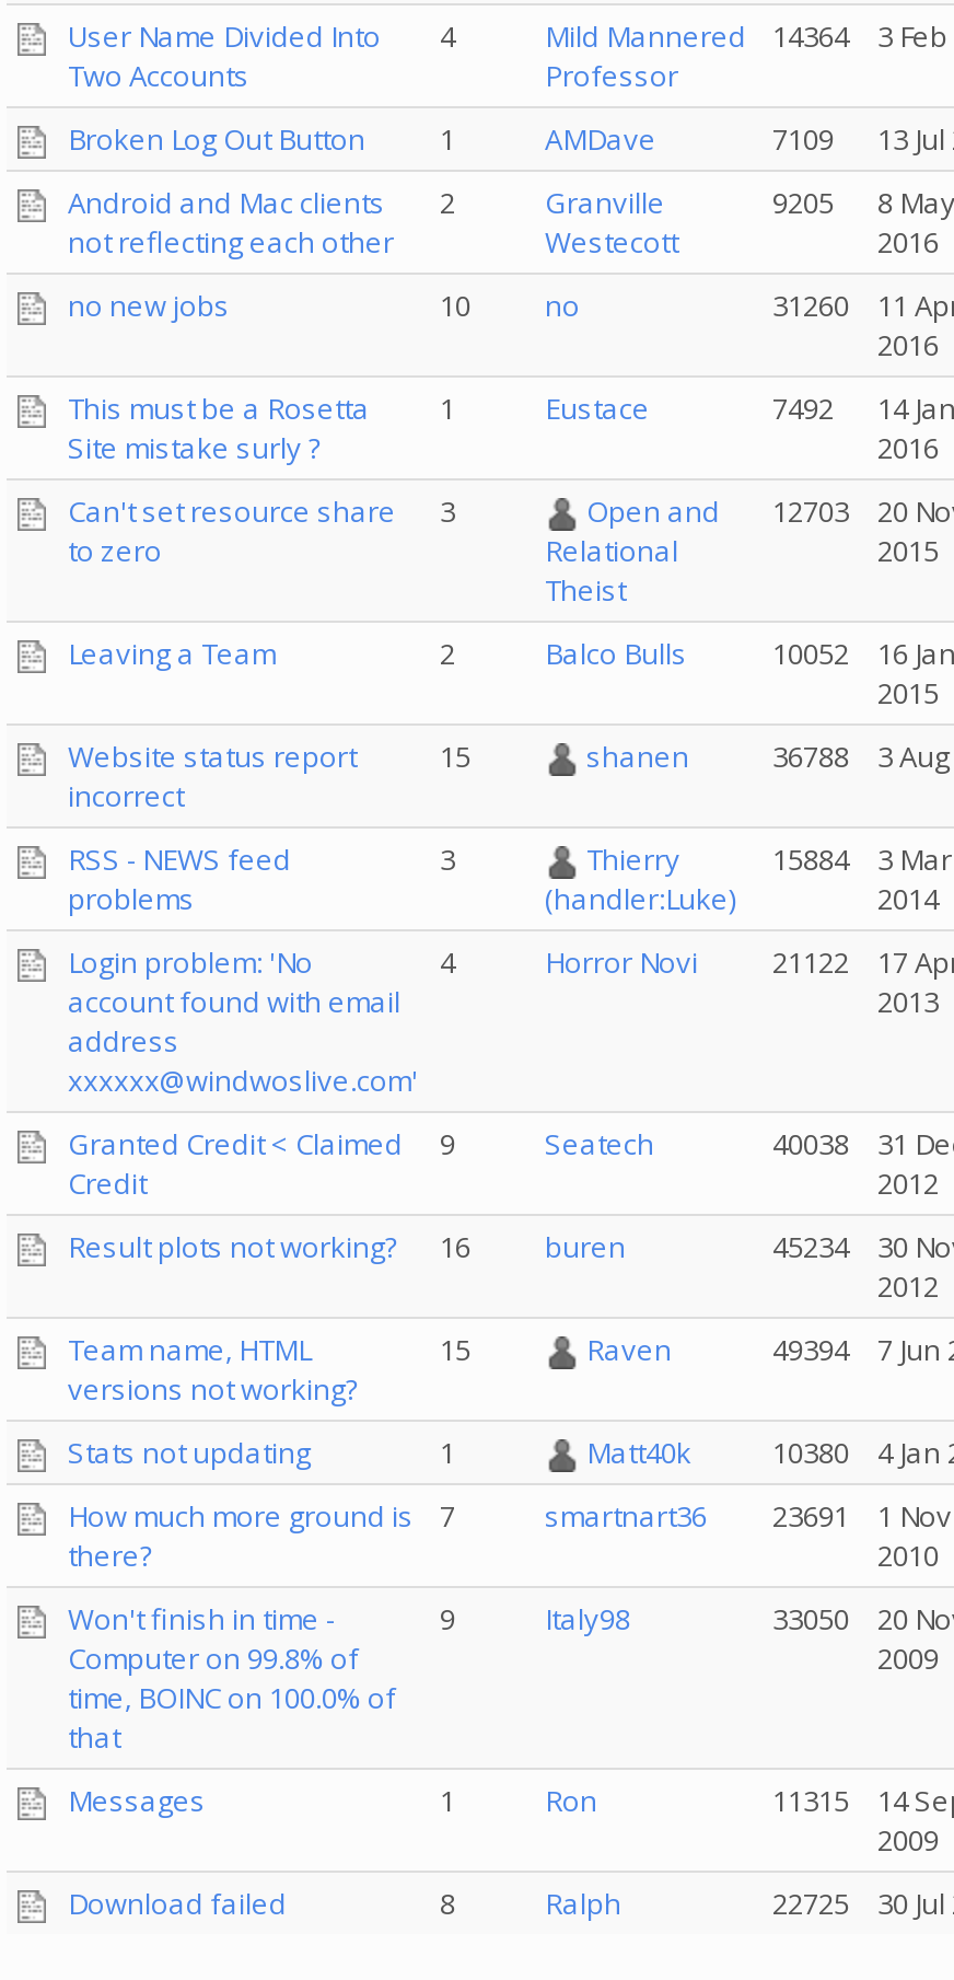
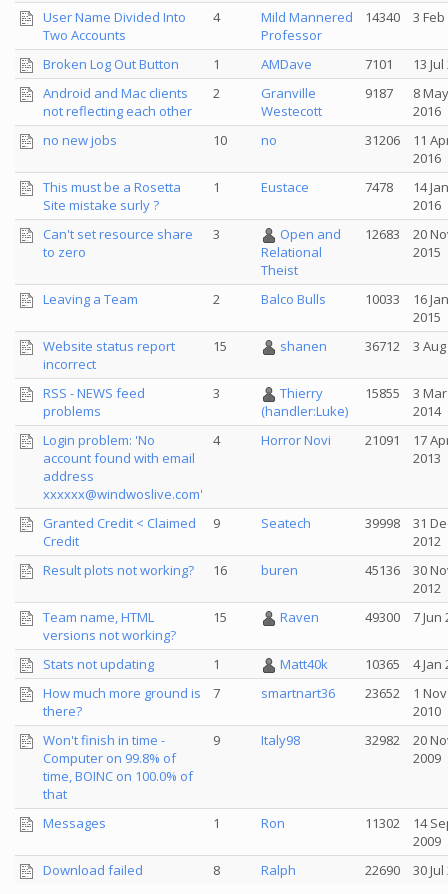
- 14364
+ 14340

- 7109
+ 7101

- 9205 8 May
+ 9187 8 May

- 31260
+ 31206

- 7492 14 Jan
+ 7478 14 Jan

- 12703
+ 12683

- 10052 16 Jan
+ 10033 16 Jan

- 36788
+ 36712

- 15884 3 Mar
+ 15855 3 Mar

- 21122
+ 21091

- 40038
+ 39998

- 45234
+ 45136

- 49394
+ 49300

- 10380
+ 10365

- smartnart36 23691 1 Nov
+ smartnart36 23652 1 Nov

- 33050
+ 32982

- 11315
+ 11302

- 22725
+ 22690
